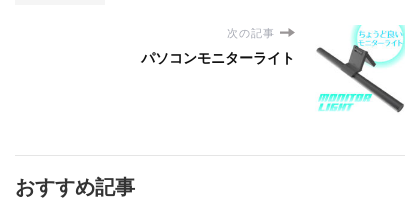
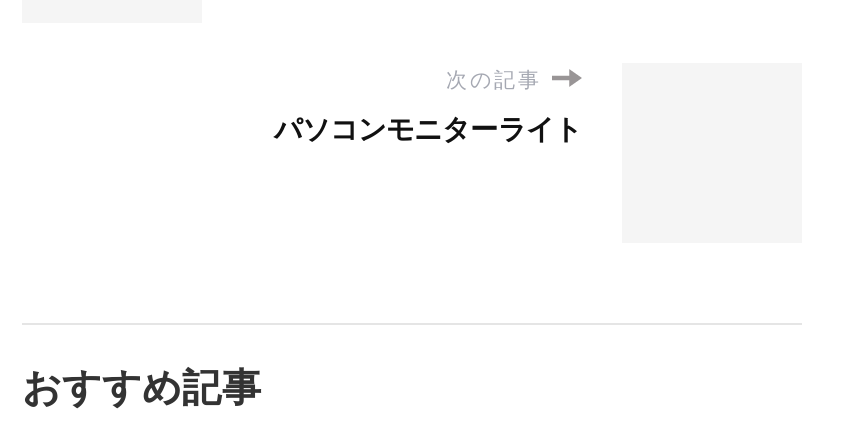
- [image]
